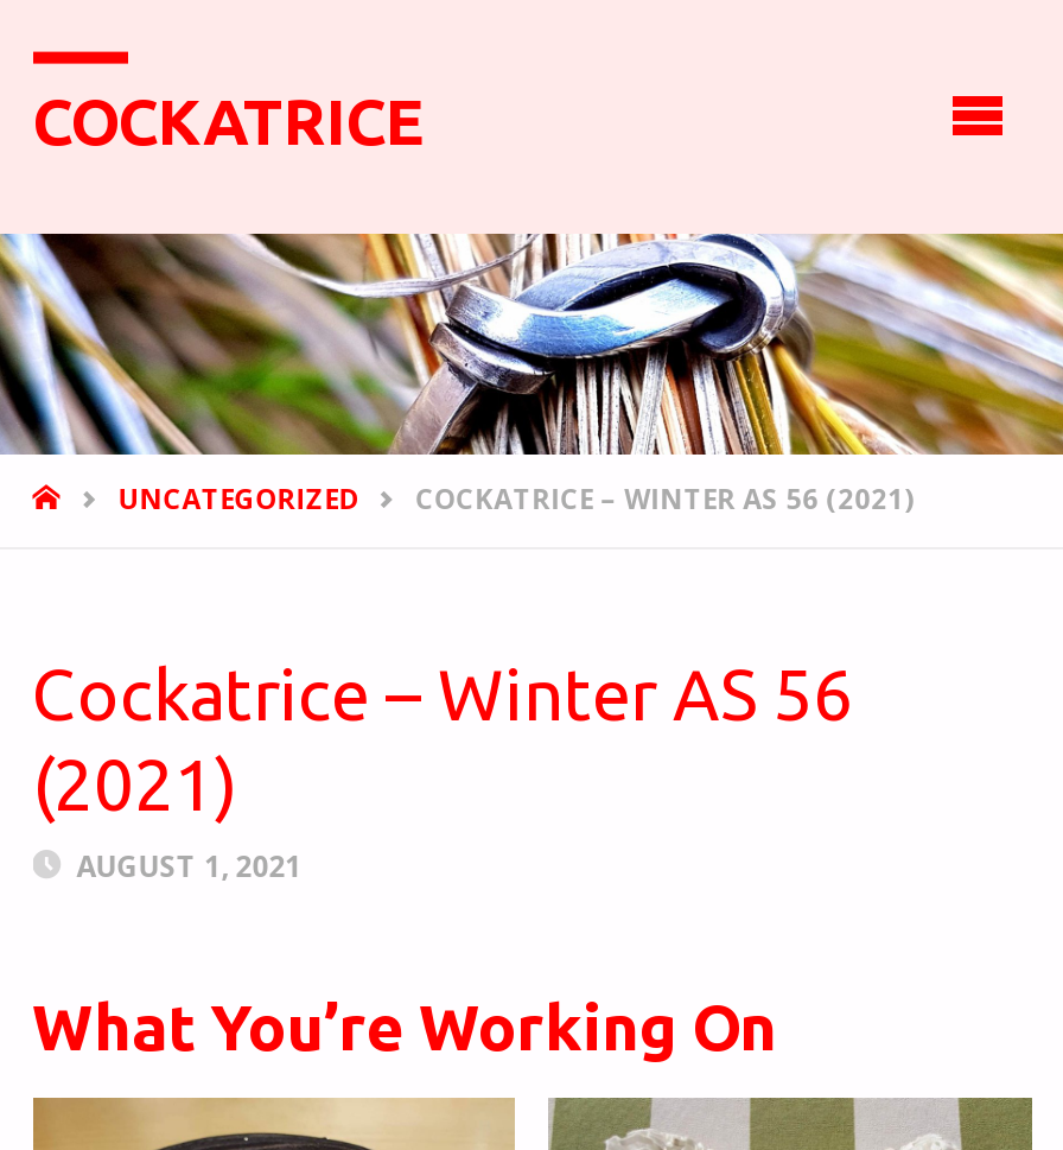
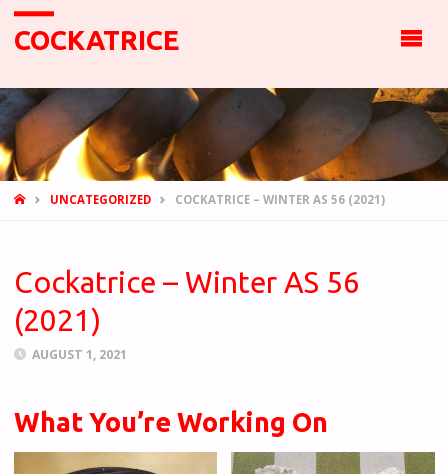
- [image]
+ [image]
